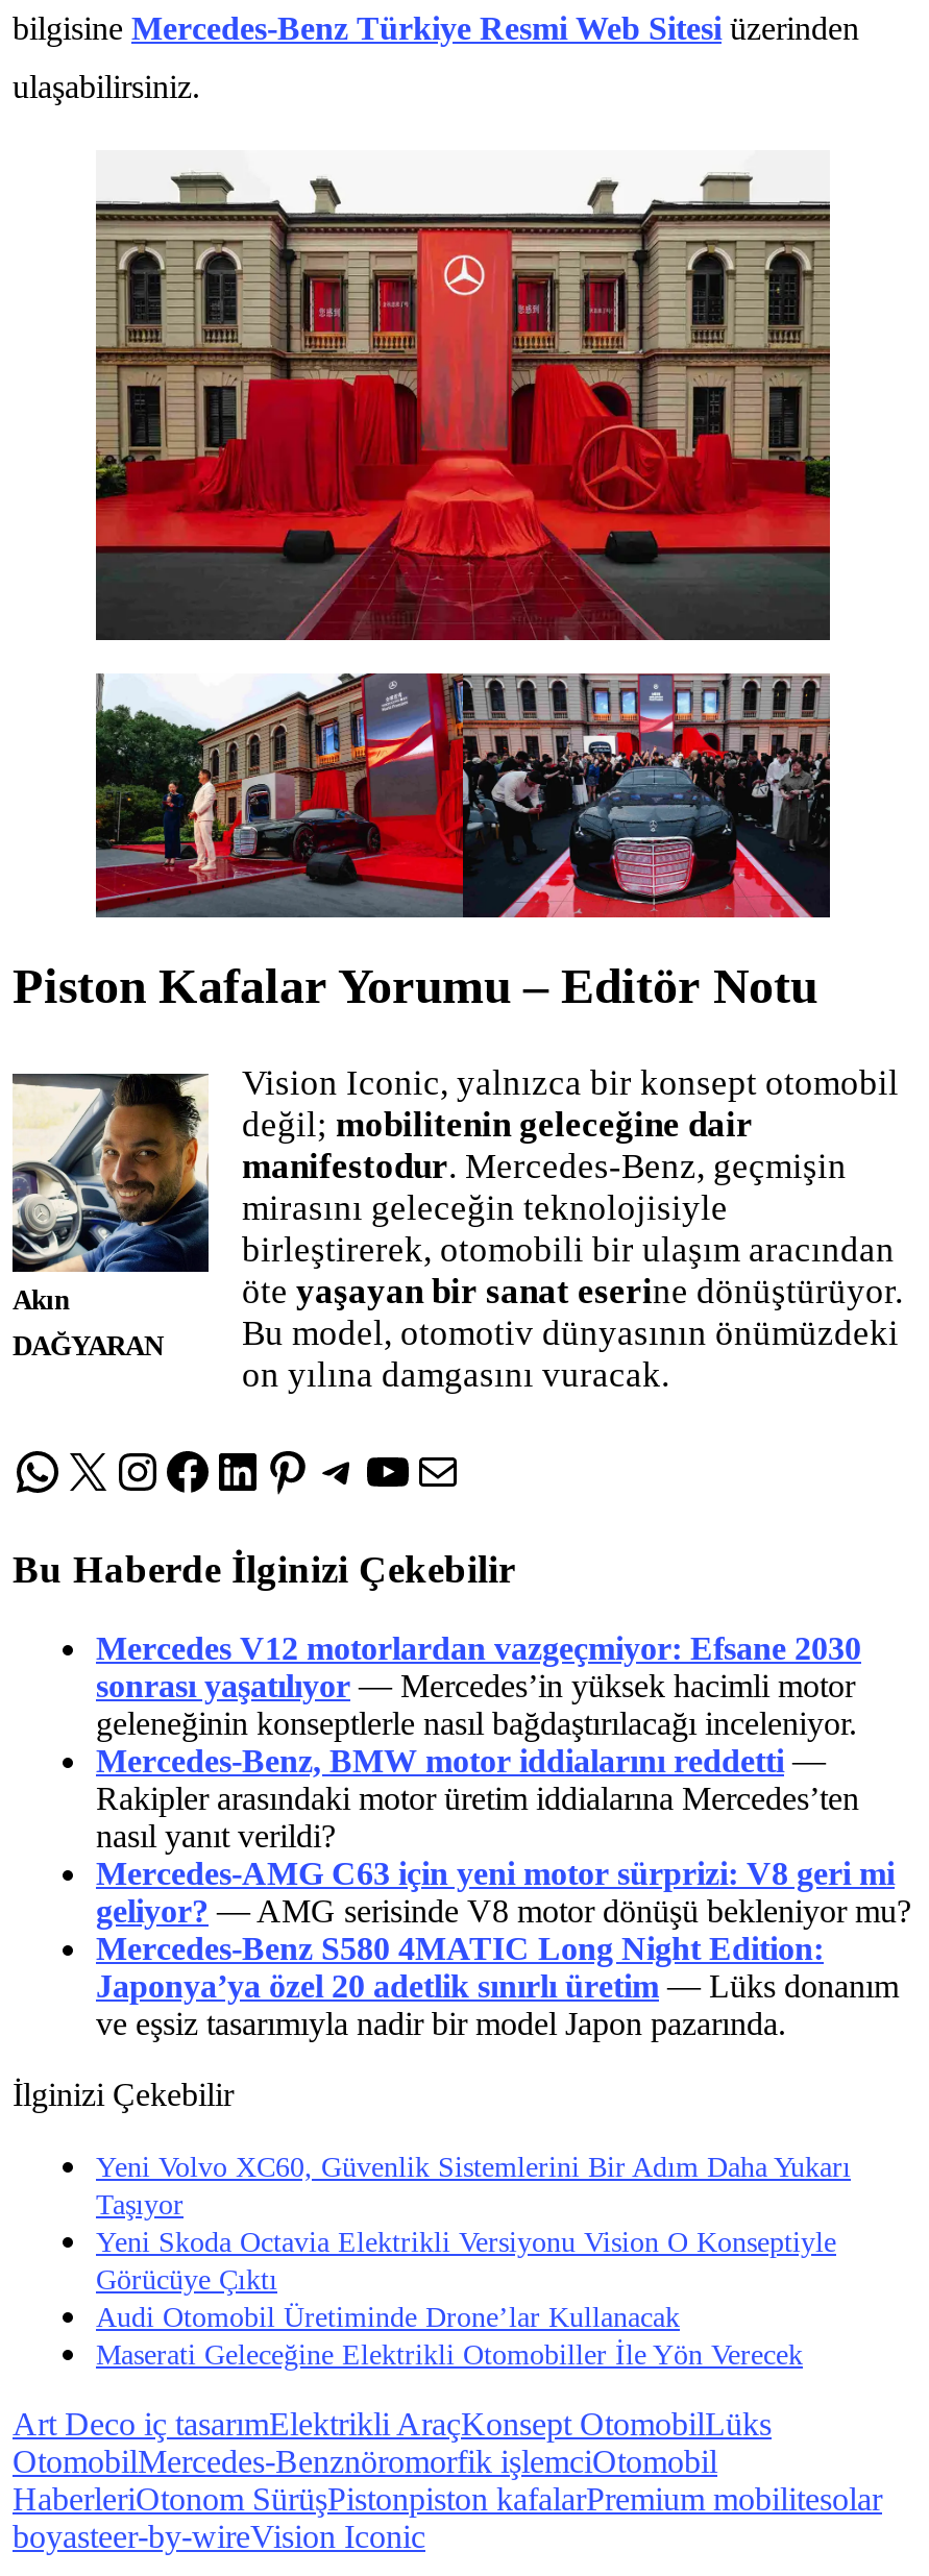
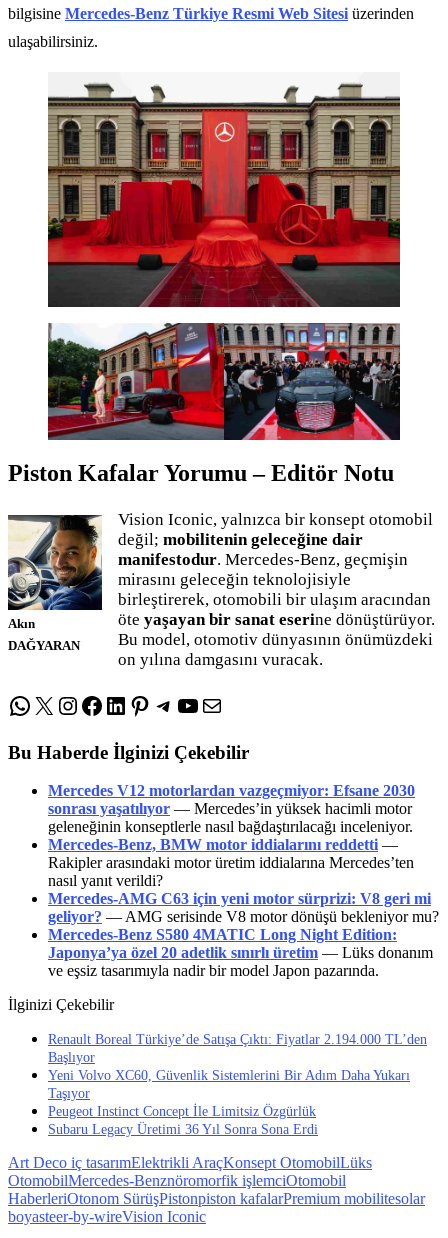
+ Renault Boreal Türkiye’de Satışa Çıktı: Fiyatlar 2.194.000 TL’den
+ Başlıyor

moved down: Yeni Volvo XC60, Güvenlik Sistemlerini Bir Adım Daha Yukarı | Taşıyor

- Yeni Skoda Octavia Elektrikli Versiyonu Vision O Konseptiyle
- Görücüye Çıktı
- Audi Otomobil Üretiminde Drone’lar Kullanacak
- Maserati Geleceğine Elektrikli Otomobiller İle Yön Verecek
+ Peugeot Instinct Concept İle Limitsiz Özgürlük
+ Subaru Legacy Üretimi 36 Yıl Sonra Sona Erdi
